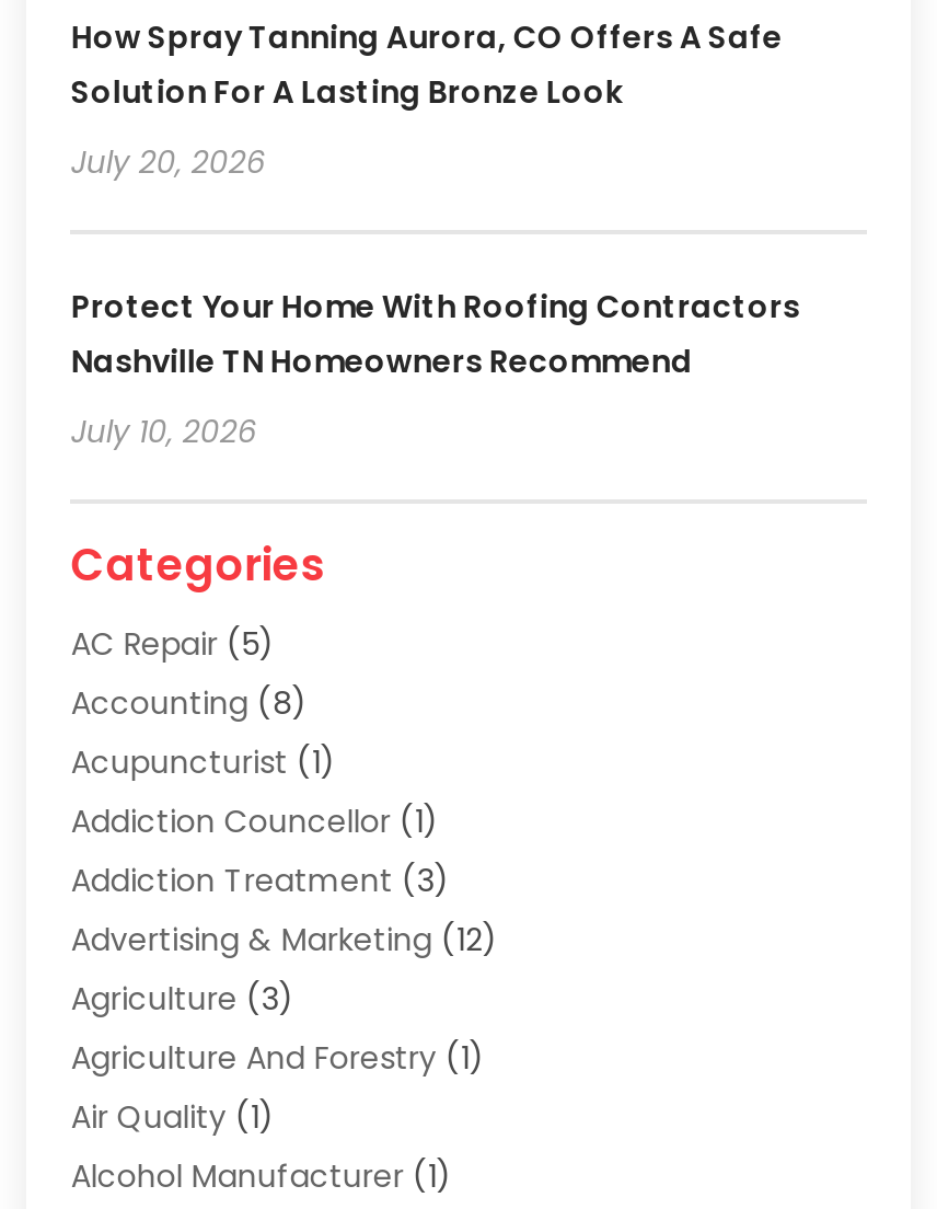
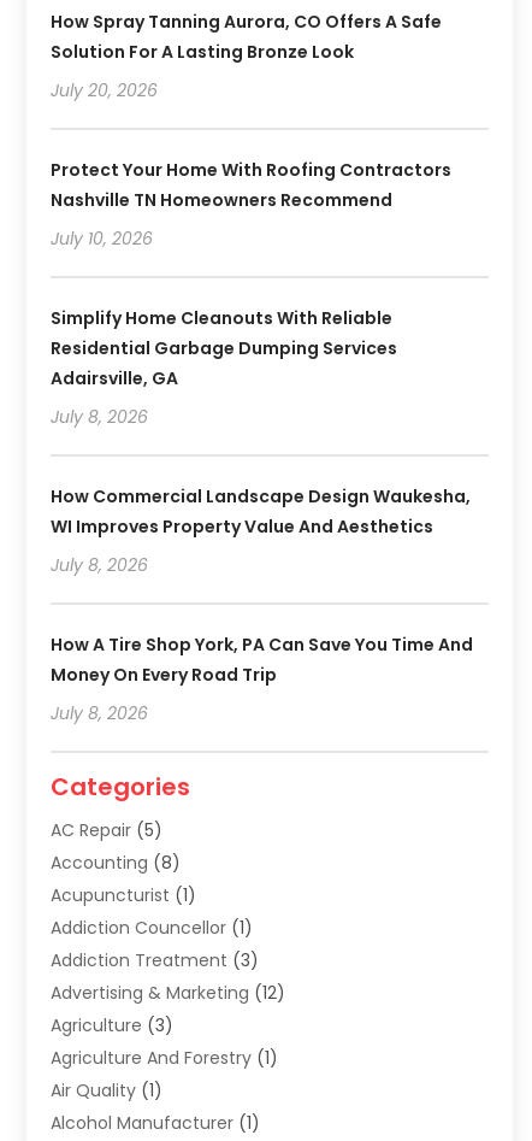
+ Simplify Home Cleanouts With Reliable
+ Residential Garbage Dumping Services
+ Adairsville, GA
+ July 8, 2026
+ How Commercial Landscape Design Waukesha,
+ WI Improves Property Value And Aesthetics
+ July 8, 2026
+ How A Tire Shop York, PA Can Save You Time And
+ Money On Every Road Trip
+ July 8, 2026
